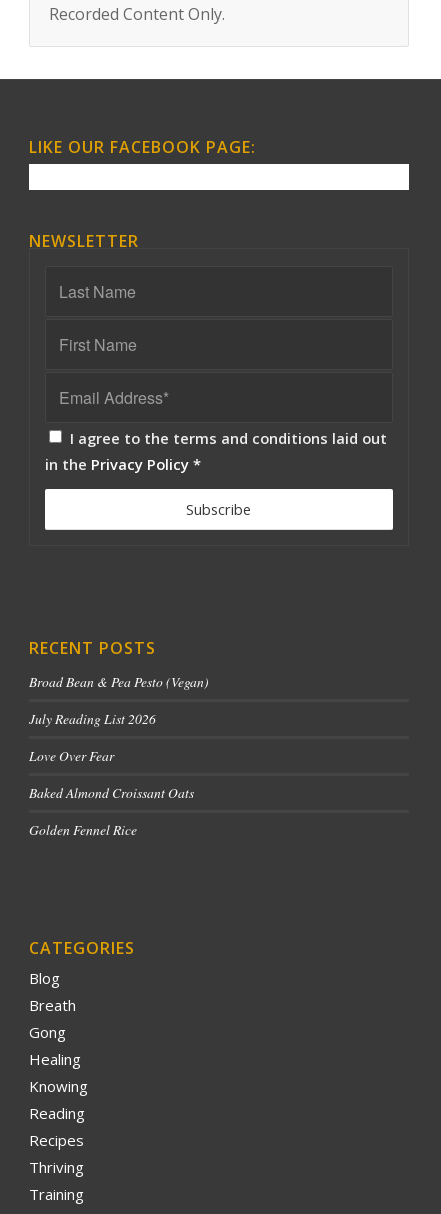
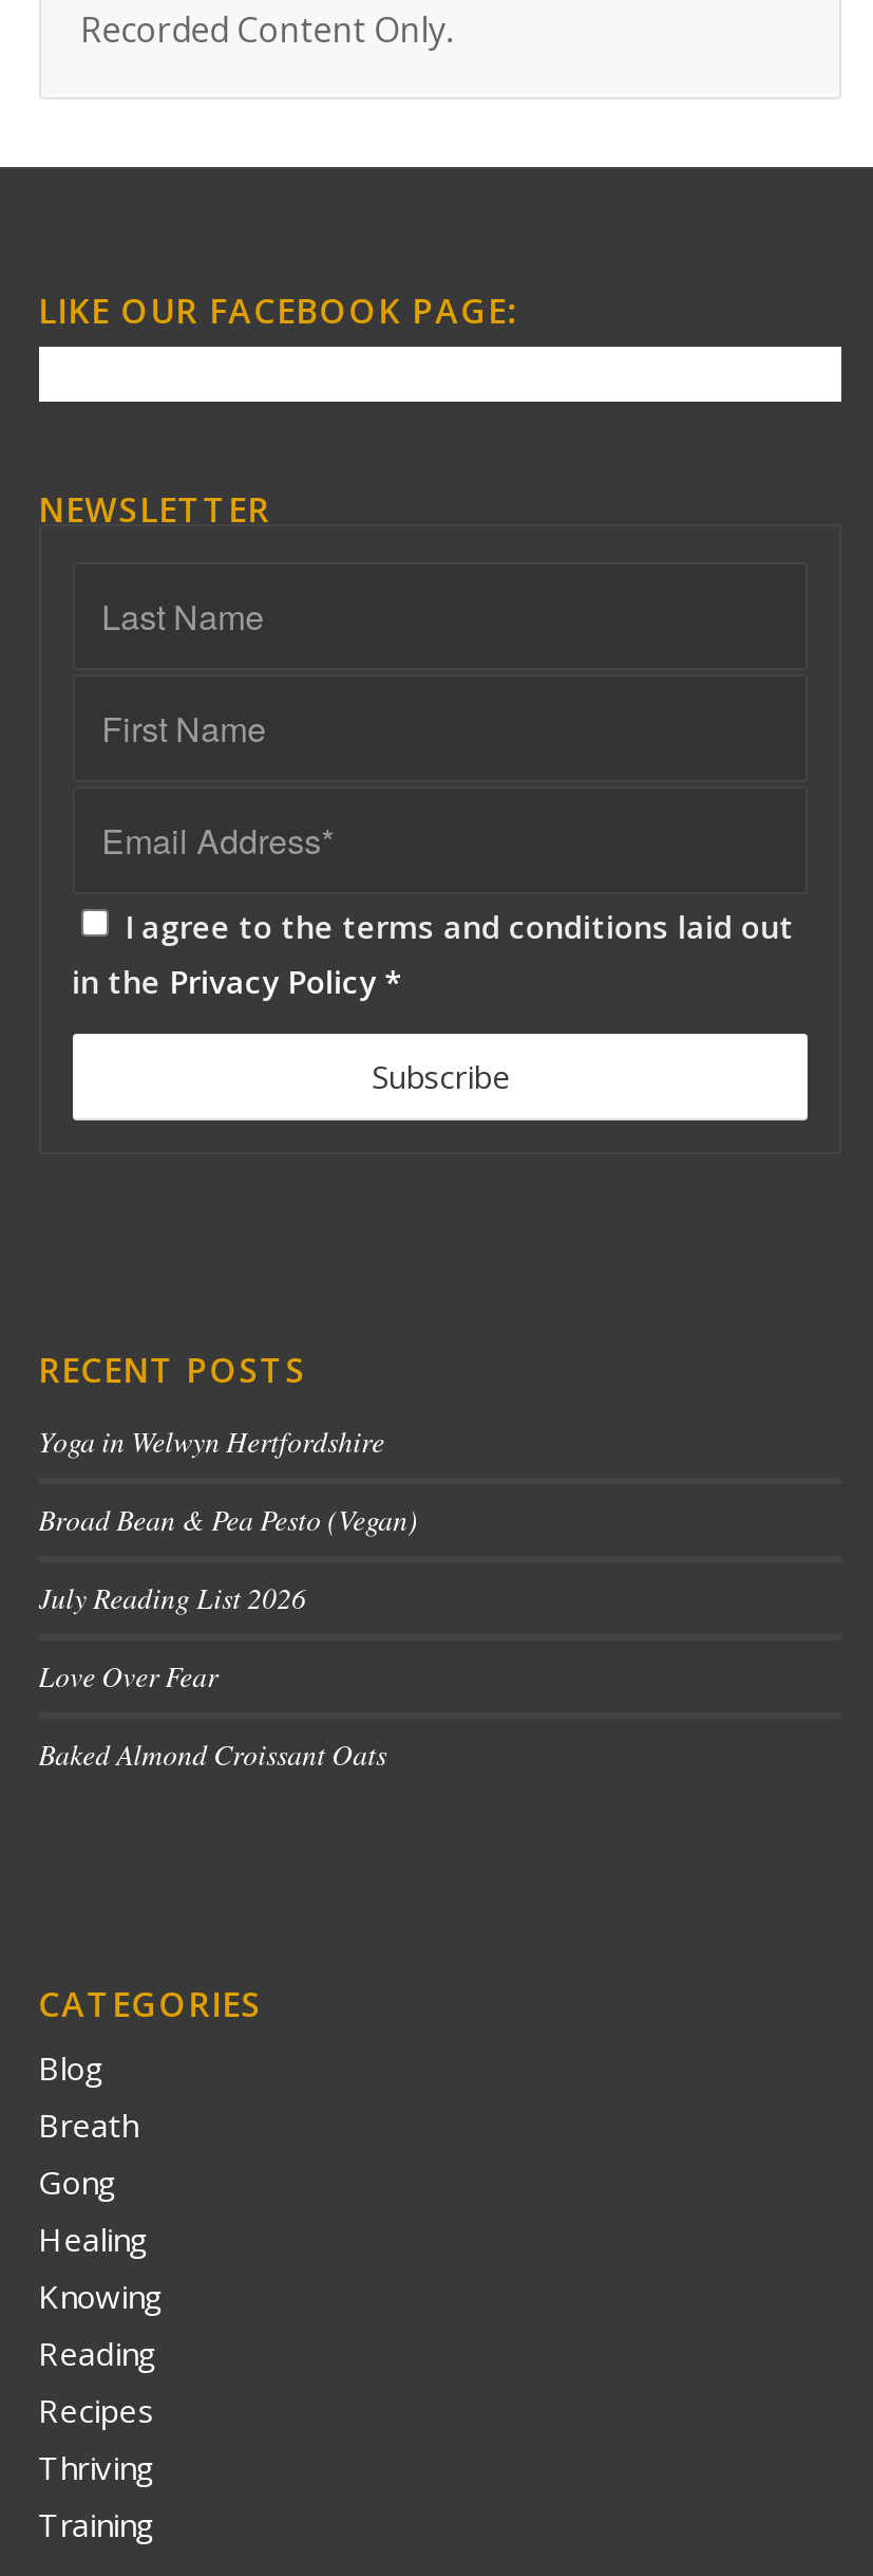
+ Yoga in Welwyn Hertfordshire

moved down: Broad Bean & Pea Pesto (Vegan) | July Reading List 2026 | Love Over Fear | Baked Almond Croissant Oats

- Golden Fennel Rice
